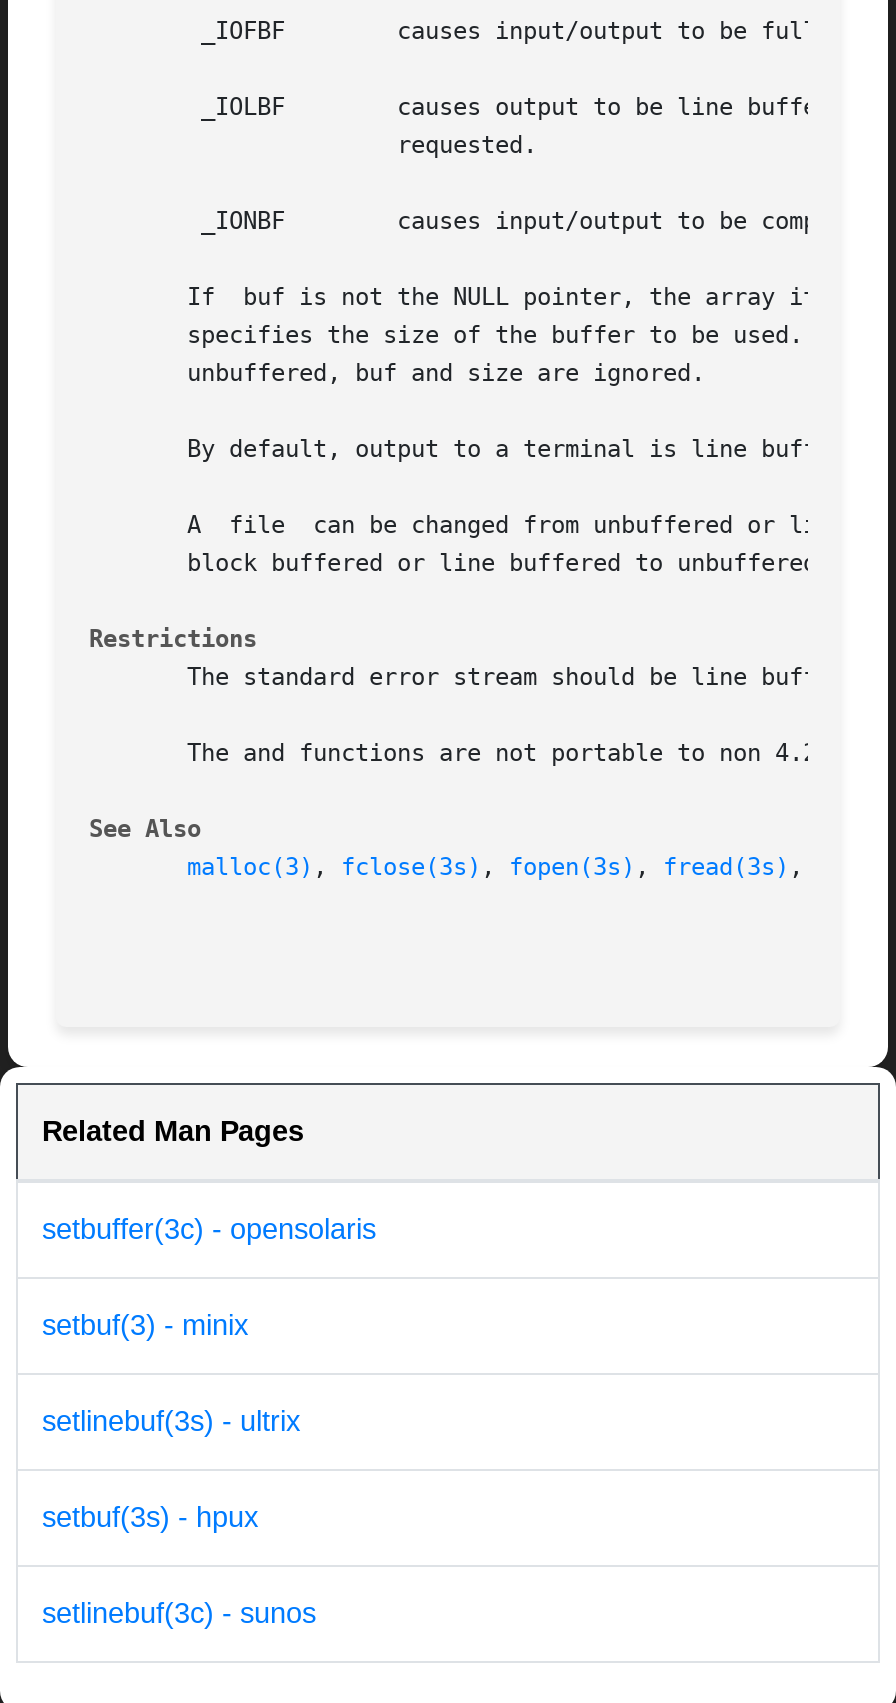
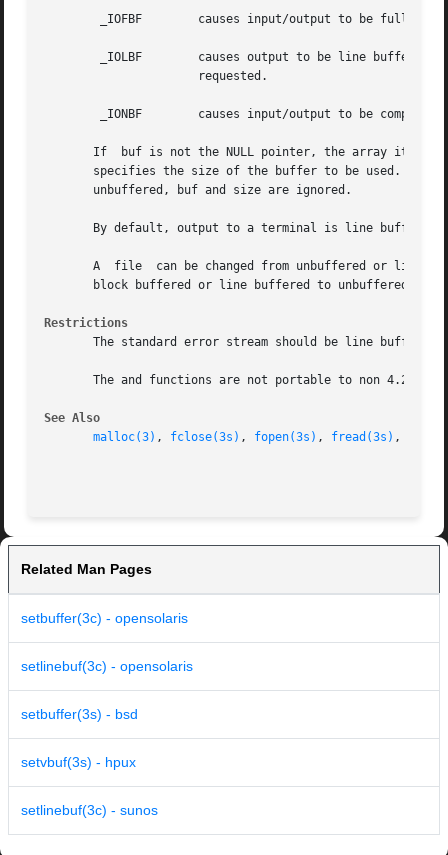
- setbuf(3) - minix
+ setlinebuf(3c) - opensolaris

- setlinebuf(3s) - ultrix
+ setbuffer(3s) - bsd

- setbuf(3s) - hpux
+ setvbuf(3s) - hpux
